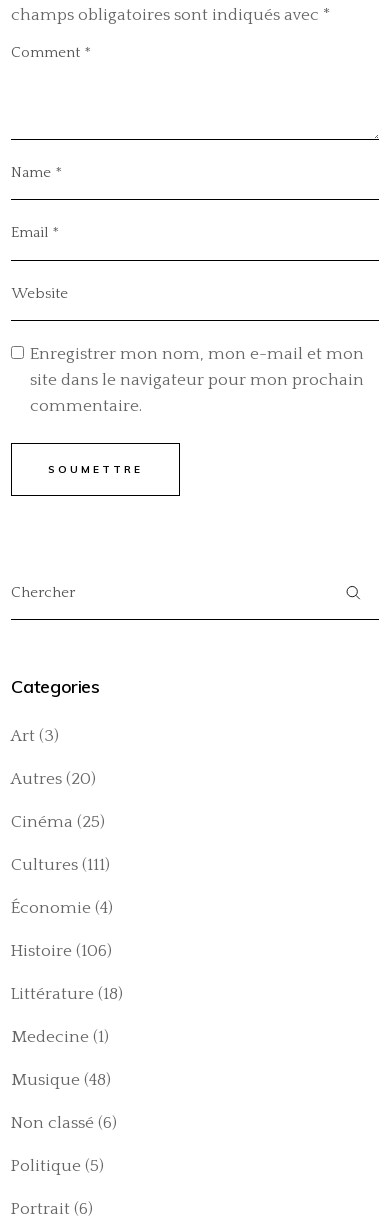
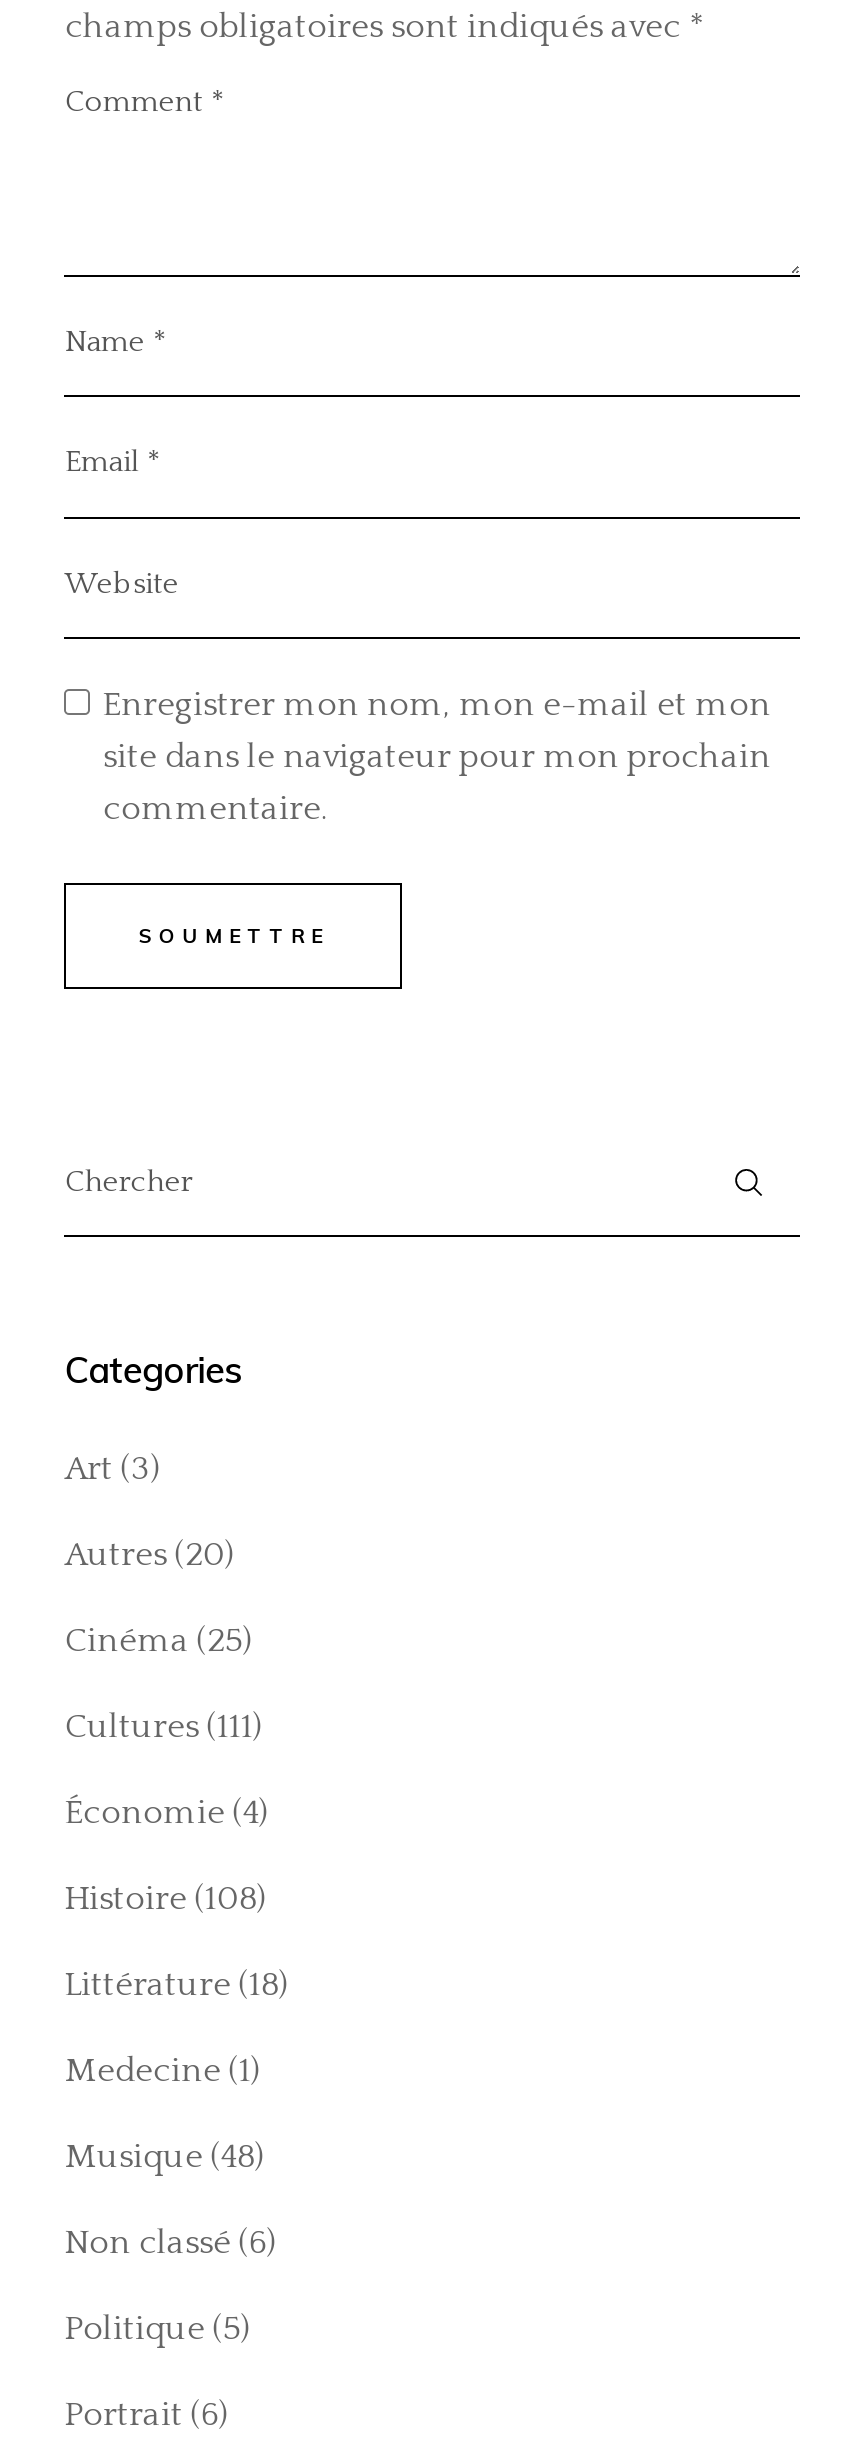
- Histoire (106)
+ Histoire (108)
